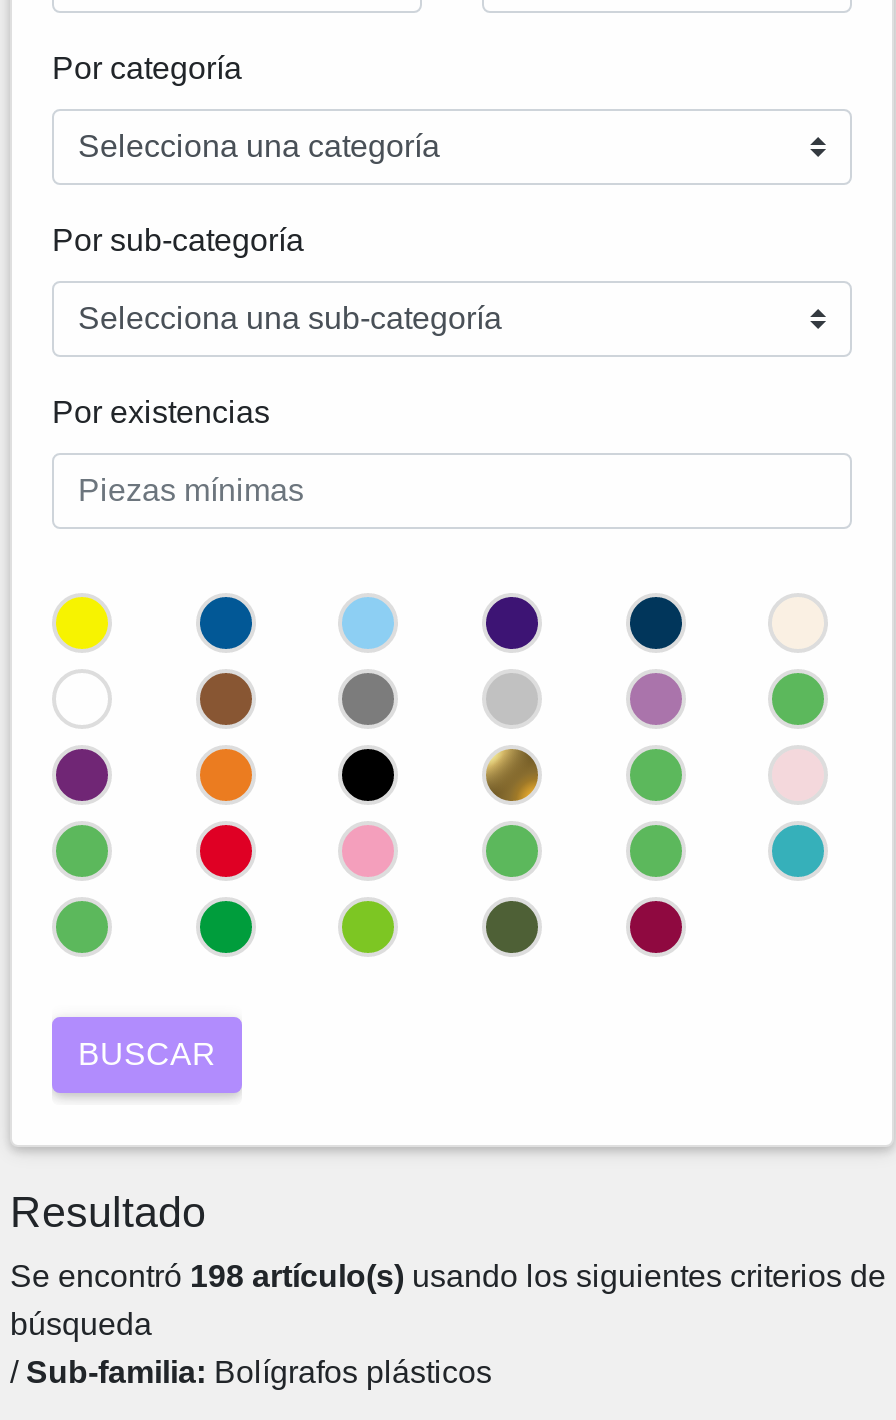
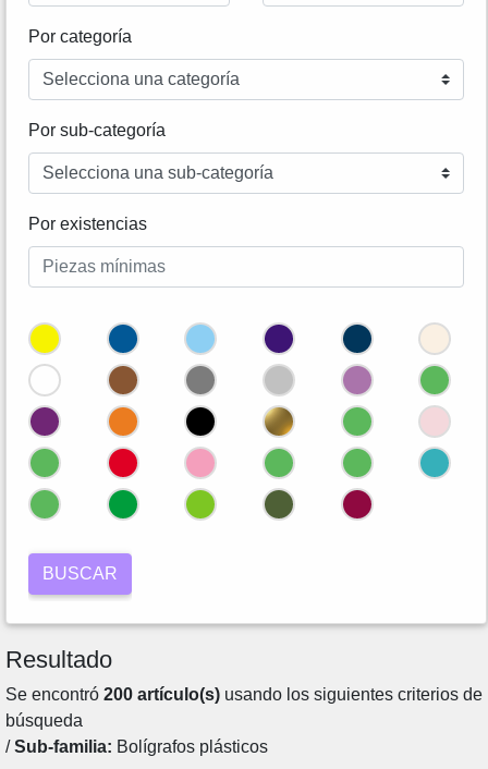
- Se encontró 198 artículo(s) usando los siguientes criterios de
+ Se encontró 200 artículo(s) usando los siguientes criterios de
